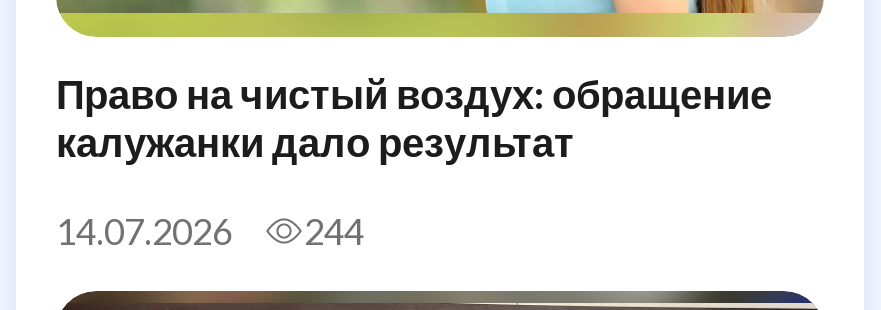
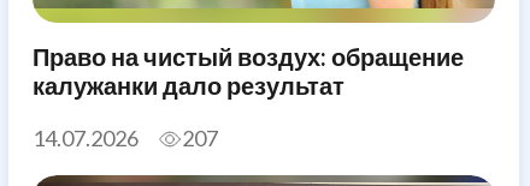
- 14.07.2026 244
+ 14.07.2026 207
